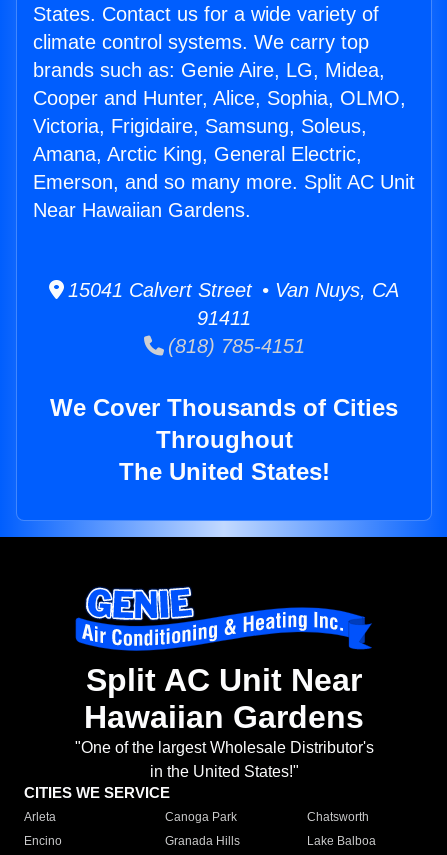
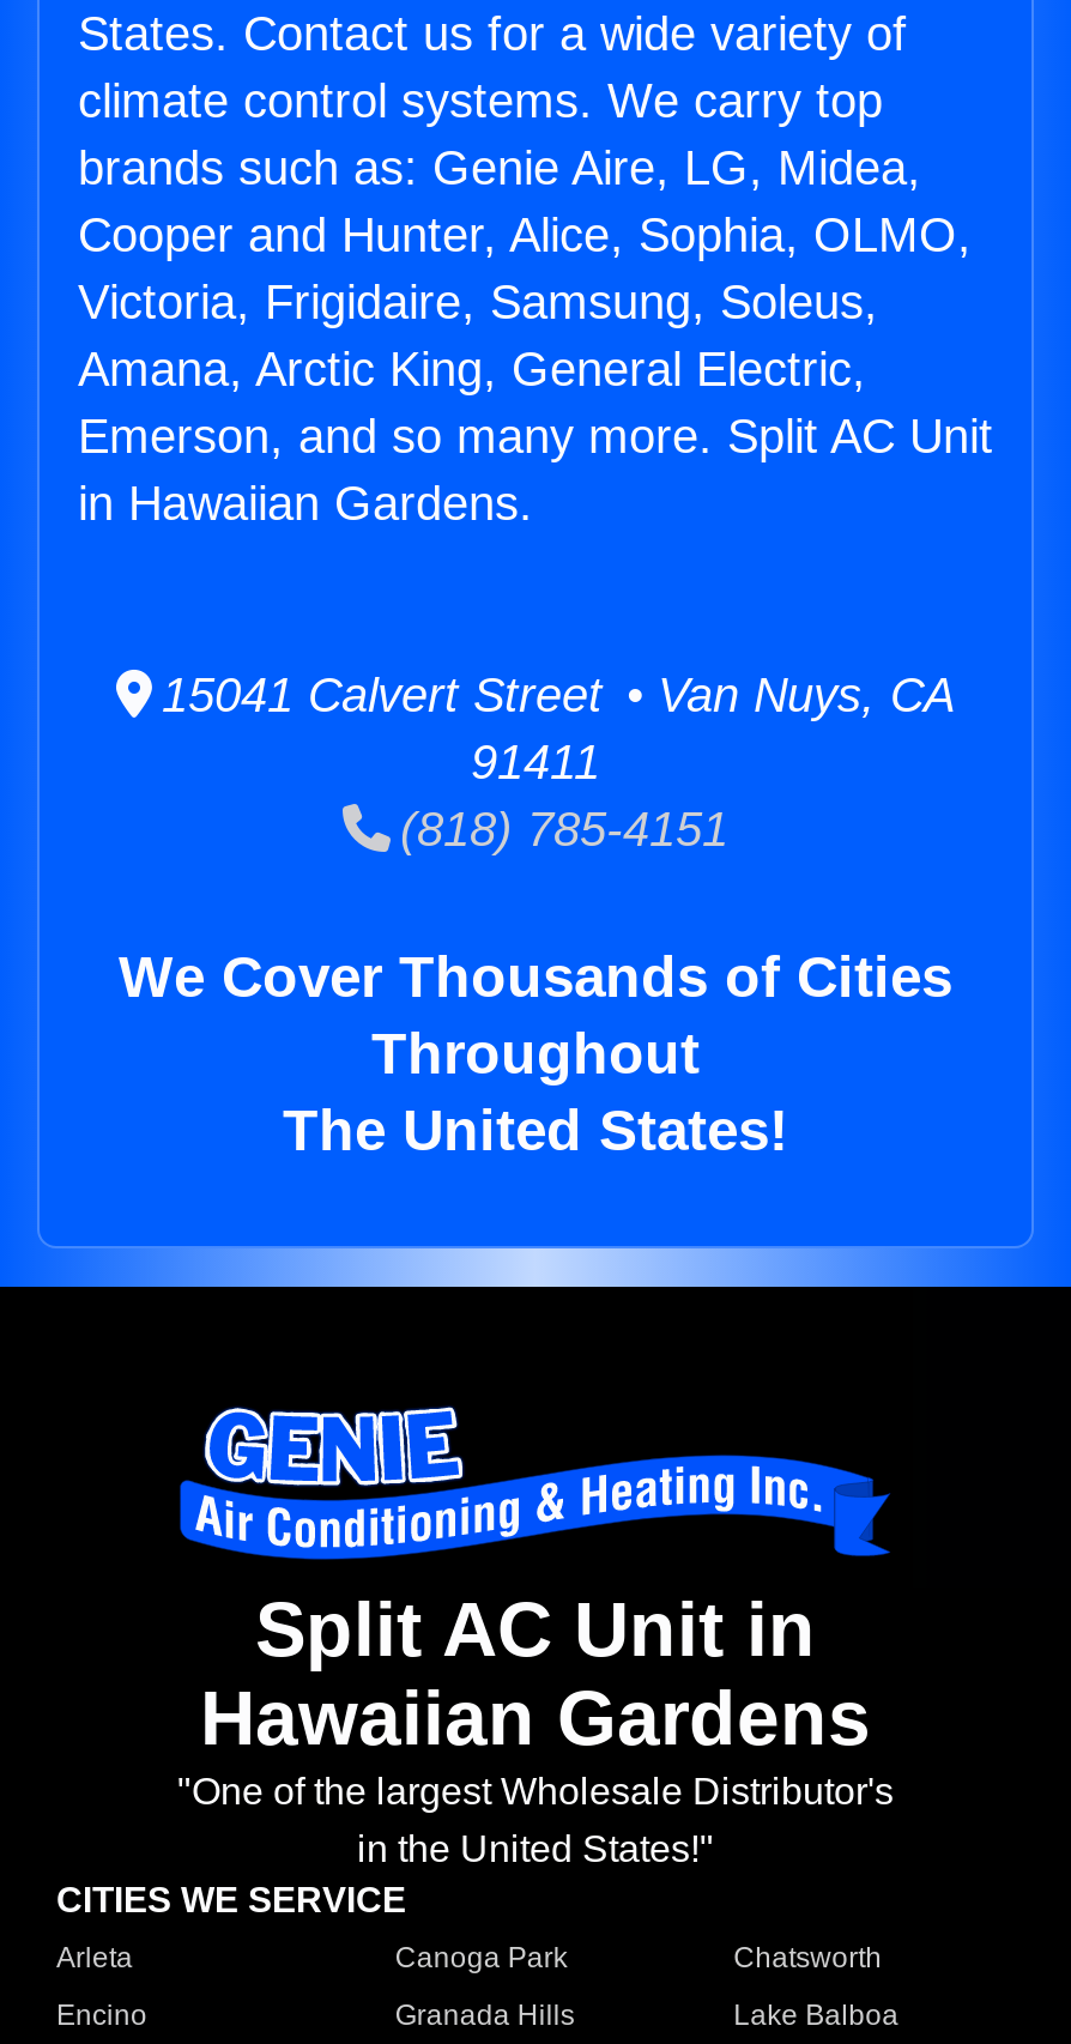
- Near Hawaiian Gardens.
+ in Hawaiian Gardens.

- Split AC Unit Near
+ Split AC Unit in
